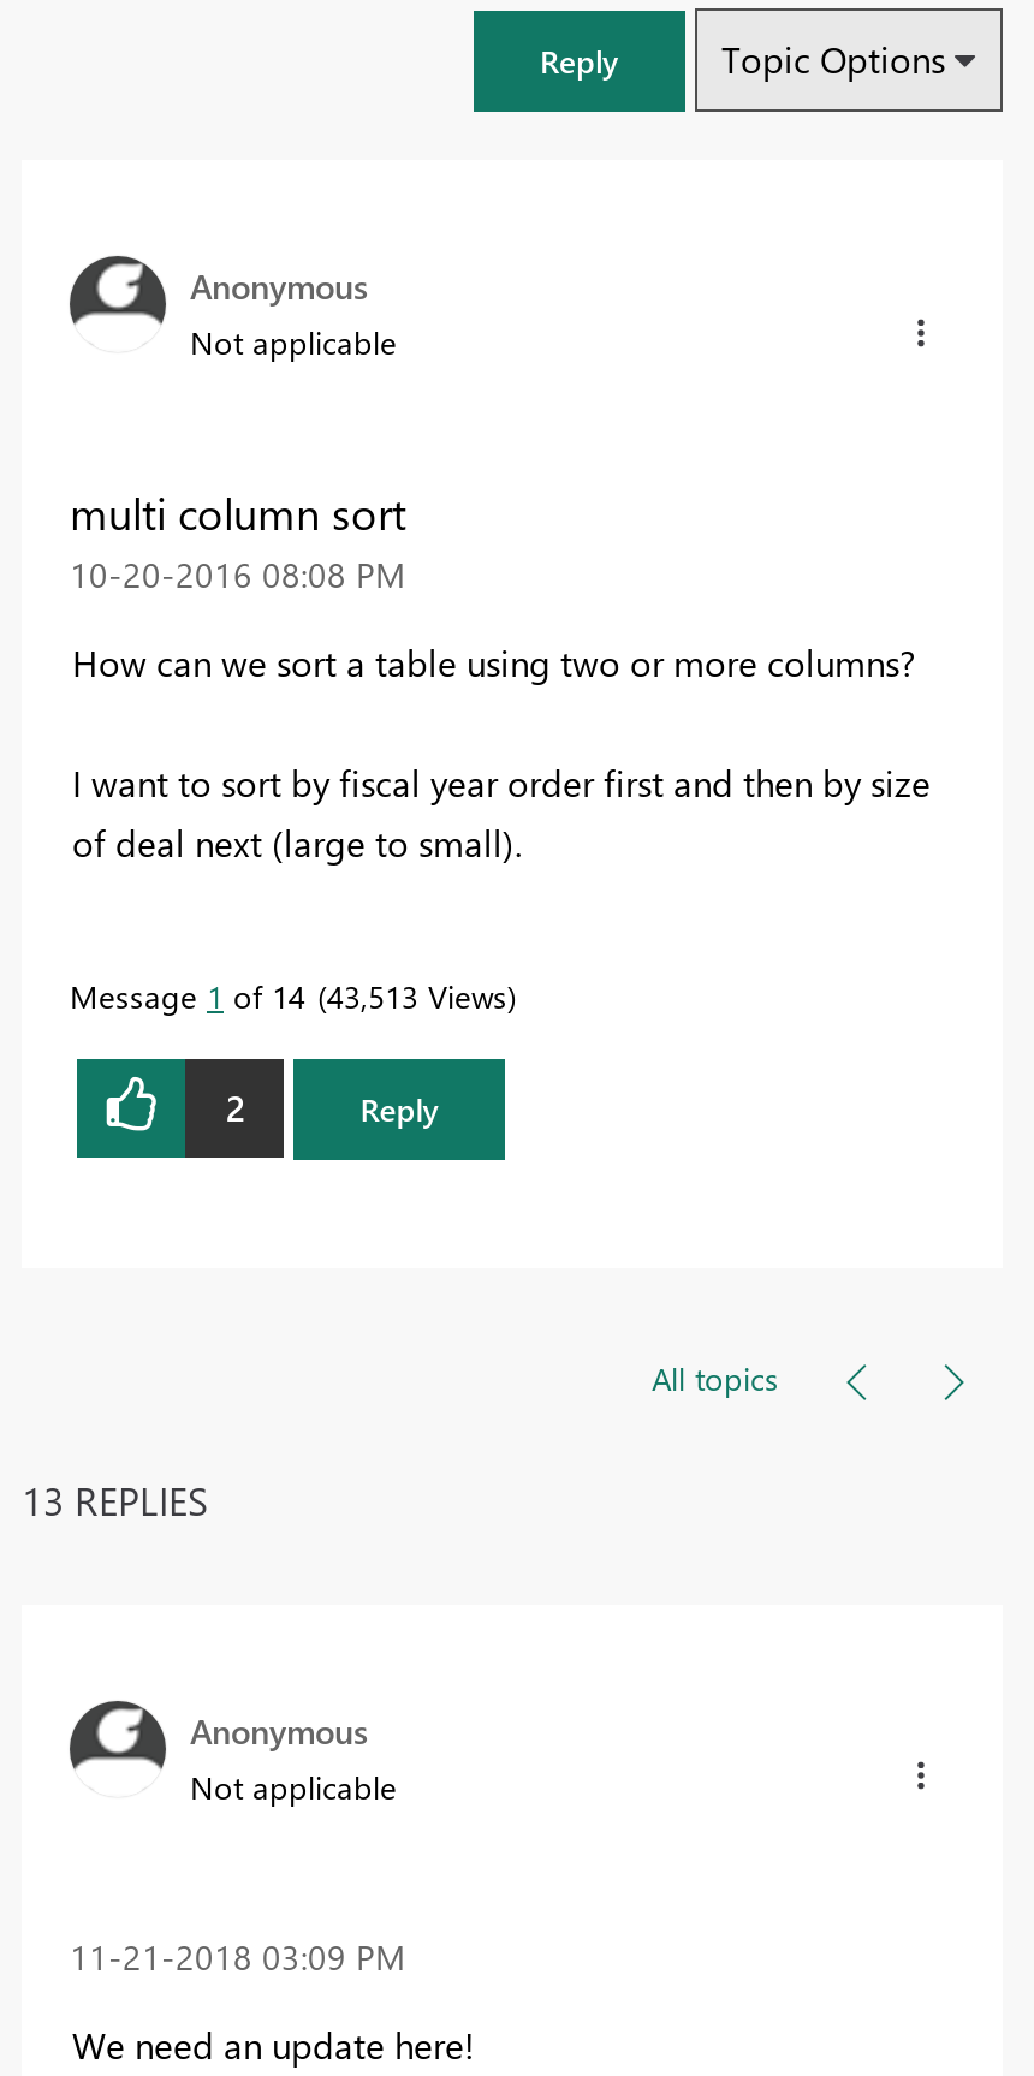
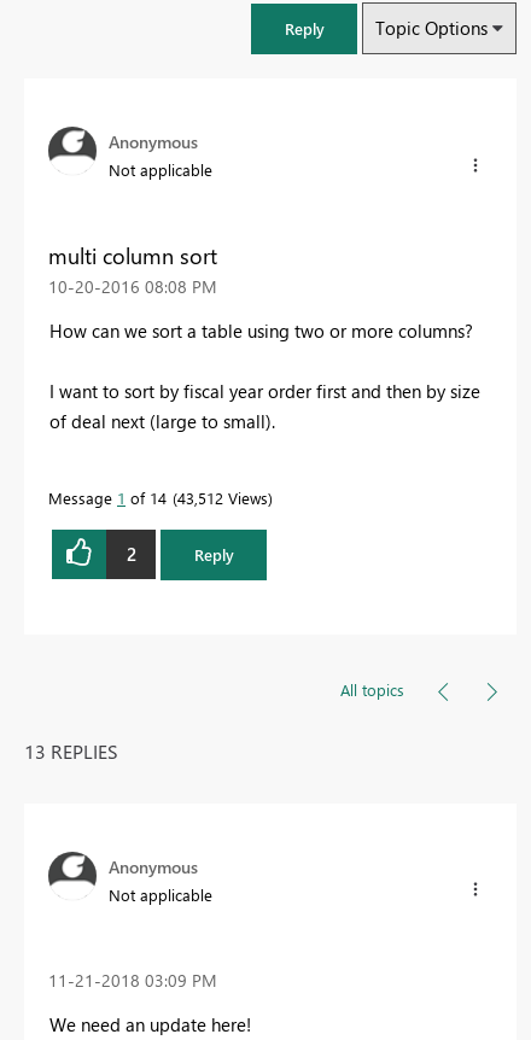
- Message 1 of 14 43,513 Views
+ Message 1 of 14 43,512 Views
